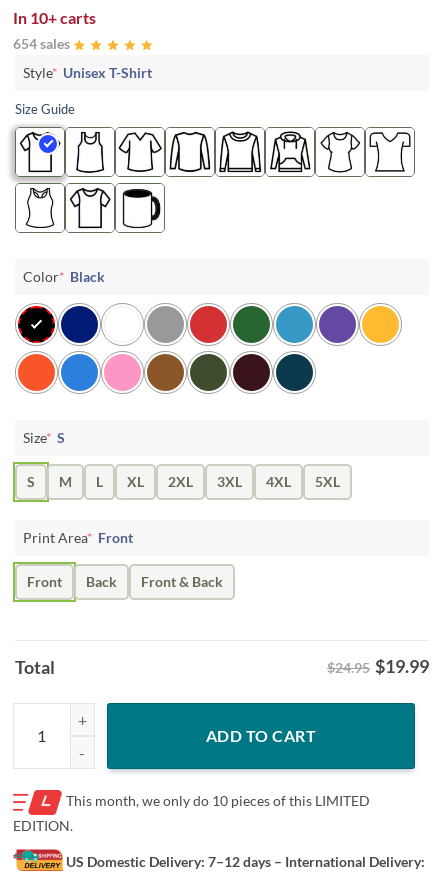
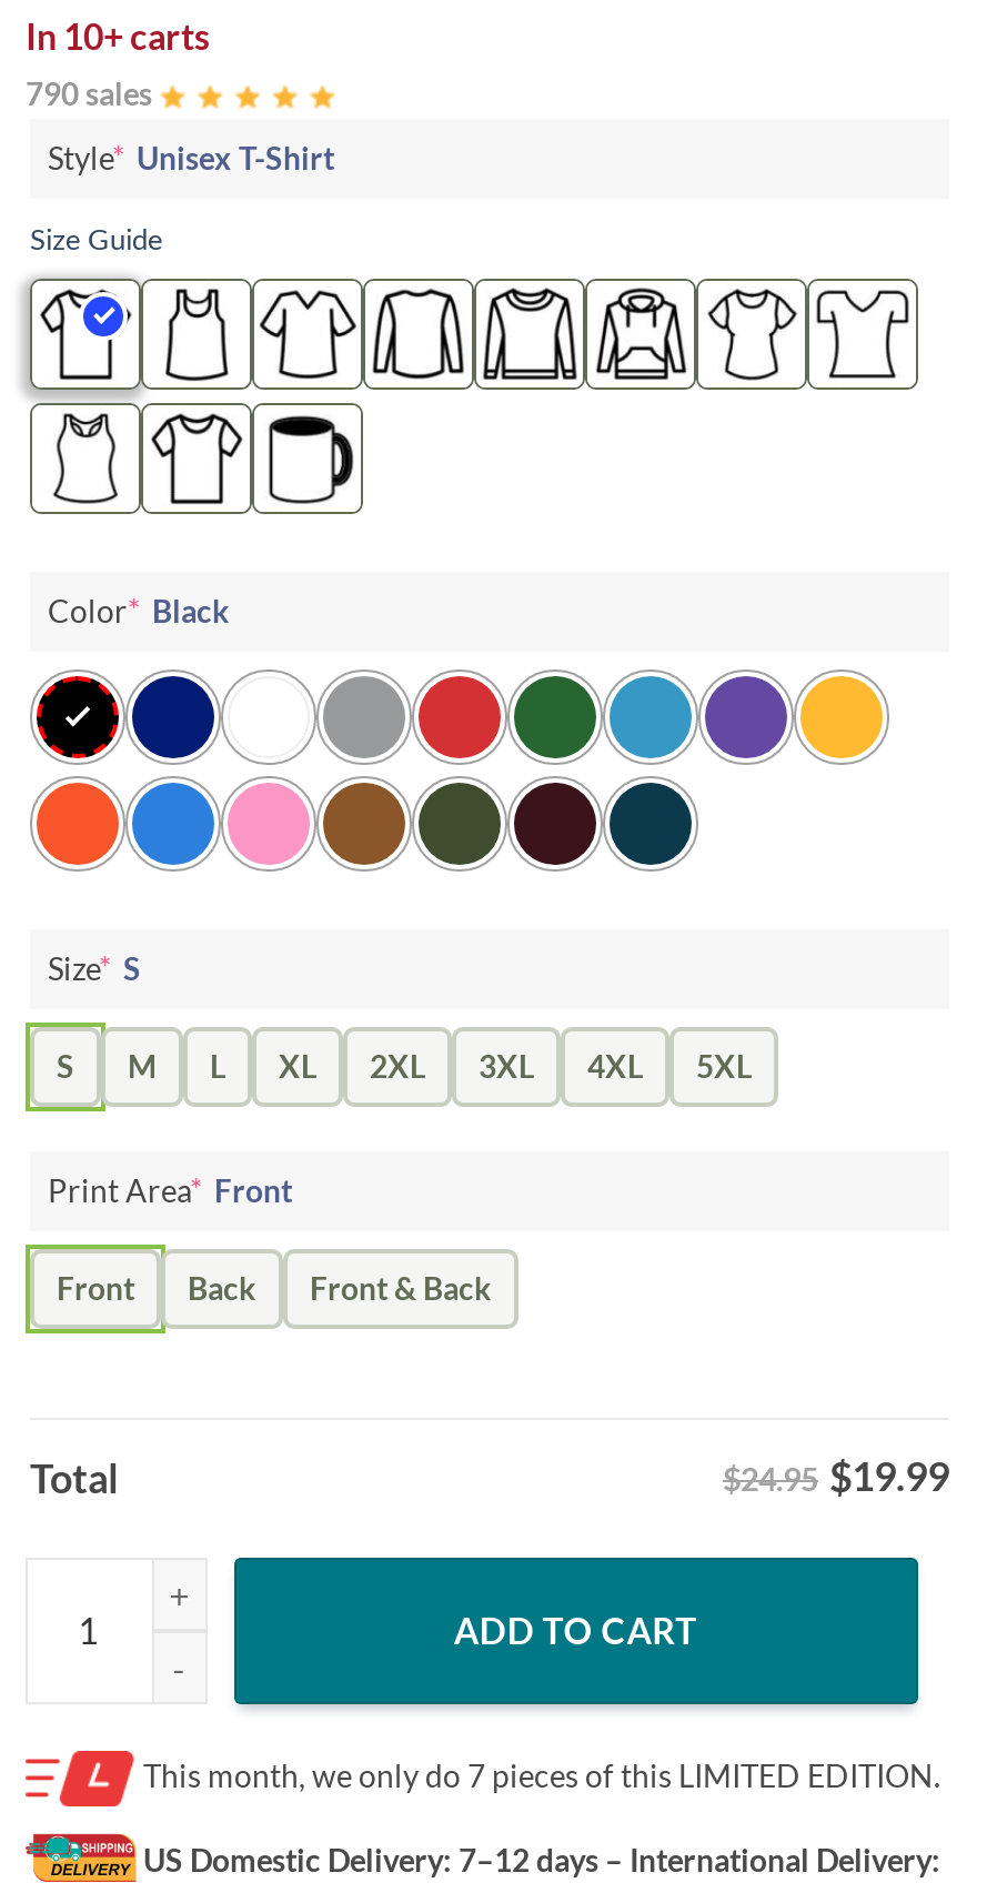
- 654 sales
+ 790 sales

- This month, we only do 10 pieces of this LIMITED
- EDITION.
+ This month, we only do 7 pieces of this LIMITED EDITION.
